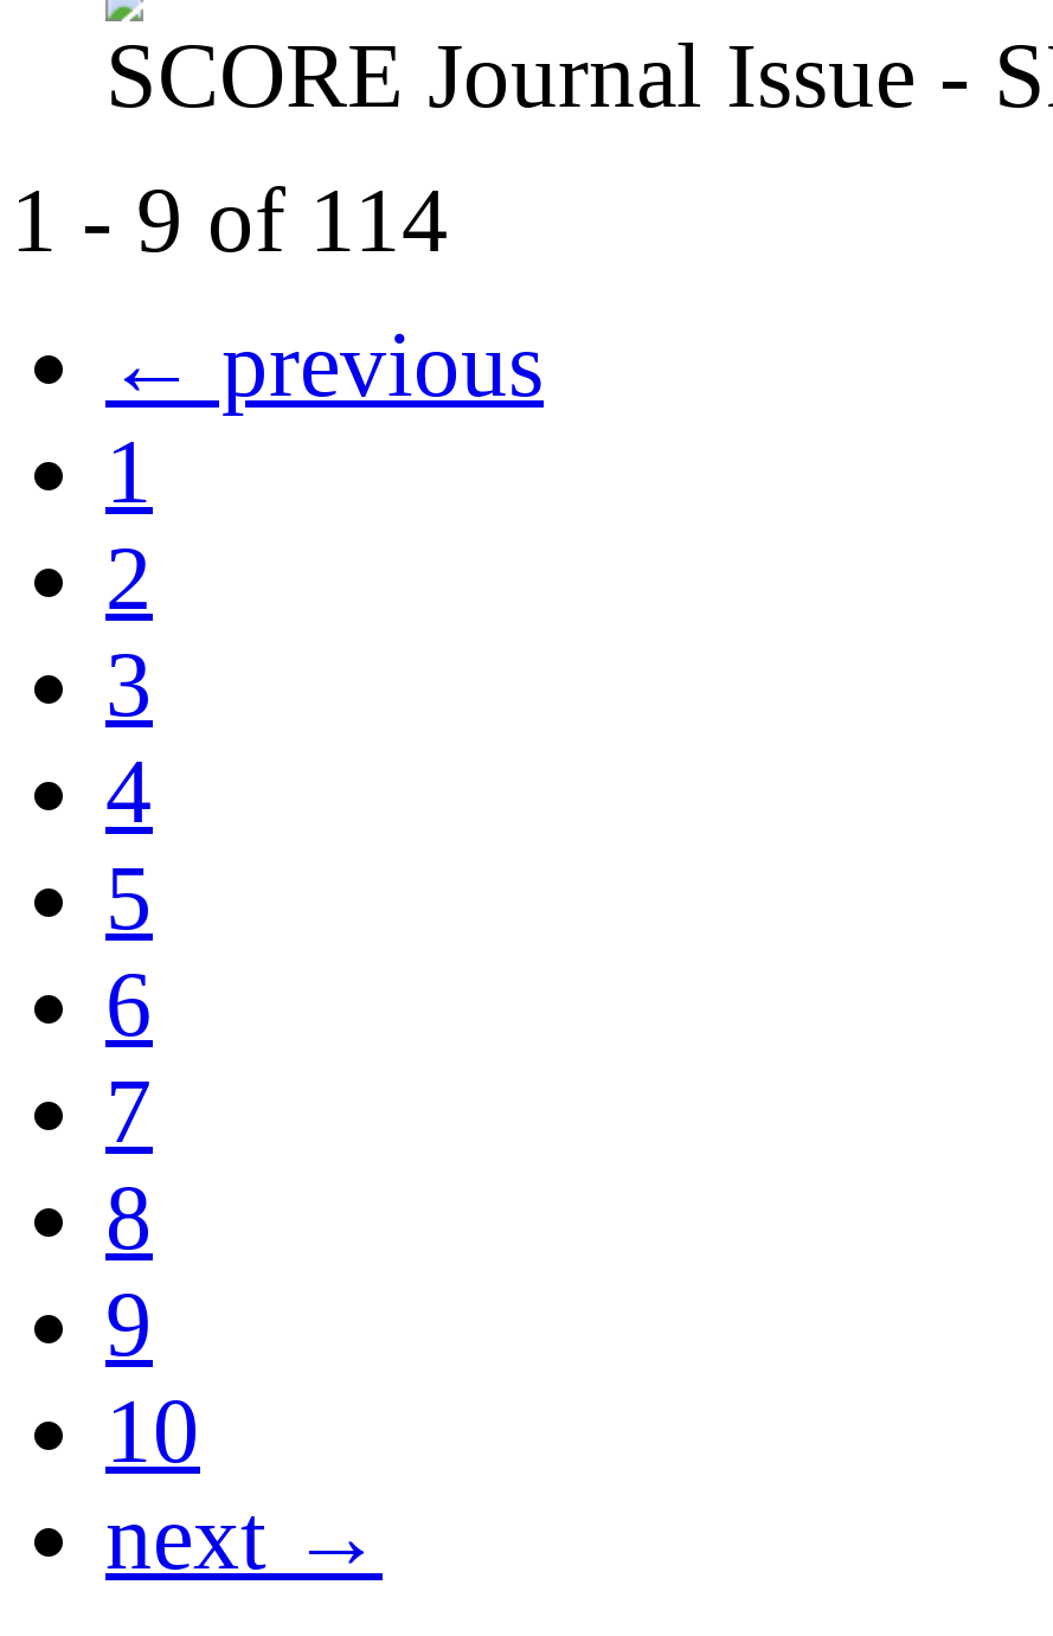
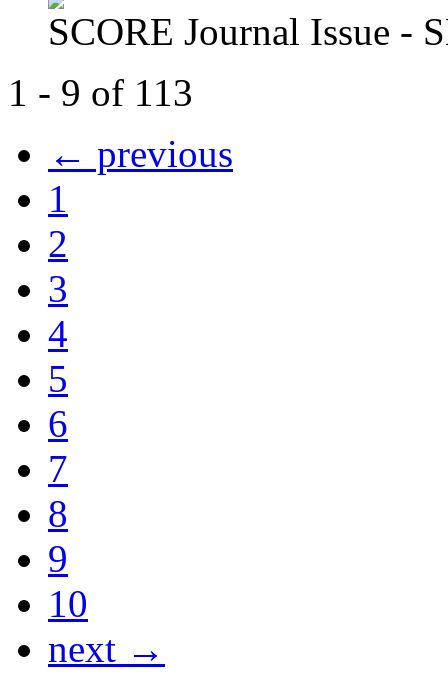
- 1 - 9 of 114
+ 1 - 9 of 113
